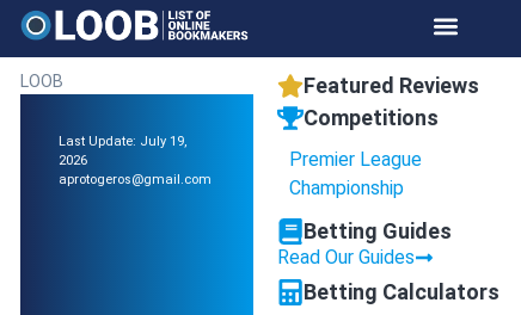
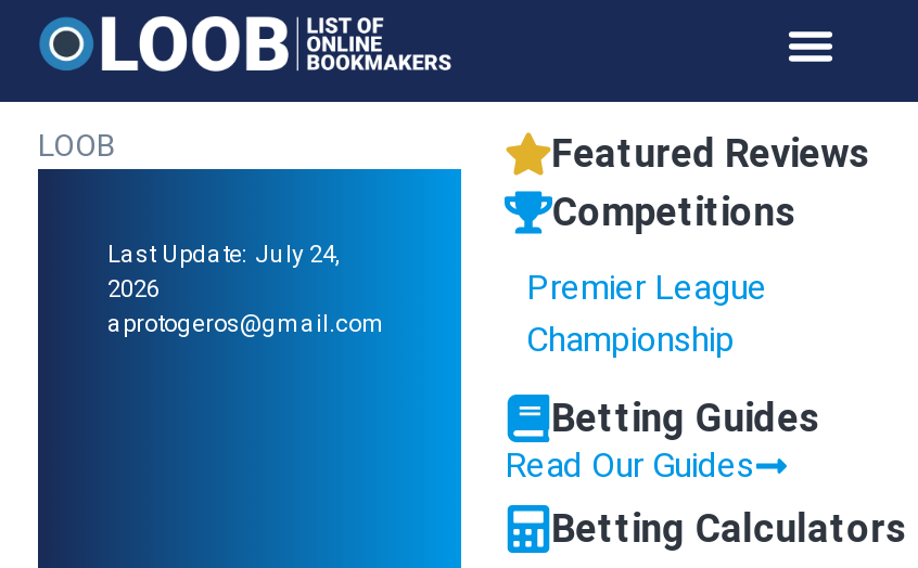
- Last Update: July 19,
+ Last Update: July 24,
